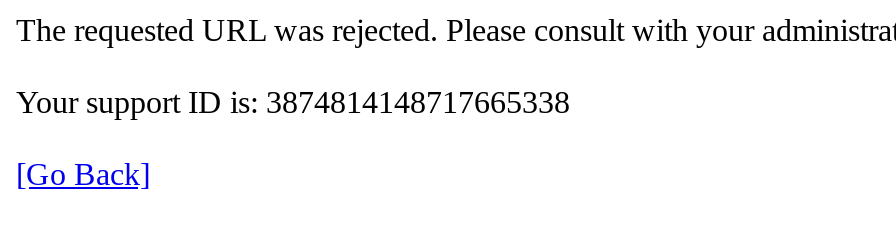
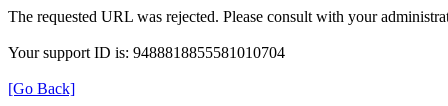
- Your support ID is: 3874814148717665338
+ Your support ID is: 9488818855581010704
